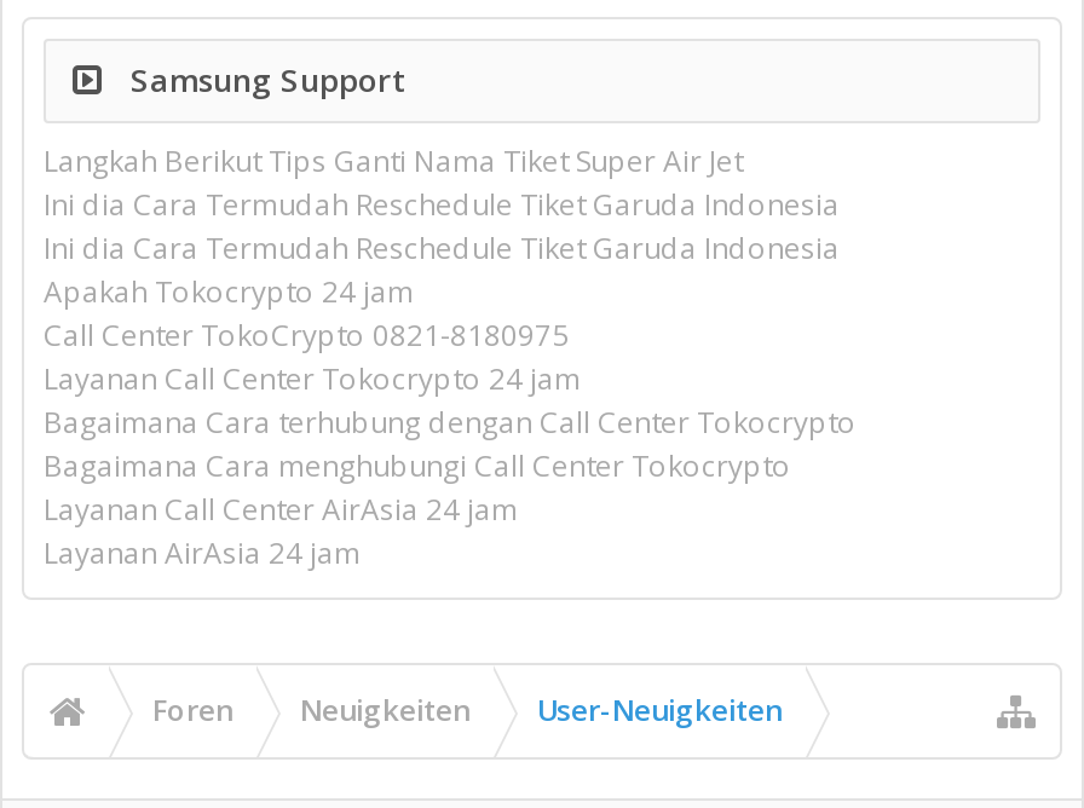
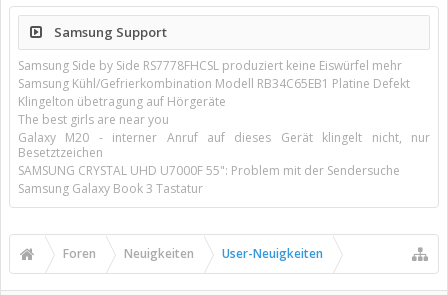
- Langkah Berikut Tips Ganti Nama Tiket Super Air Jet
- Ini dia Cara Termudah Reschedule Tiket Garuda Indonesia
- Ini dia Cara Termudah Reschedule Tiket Garuda Indonesia
- Apakah Tokocrypto 24 jam
- Call Center TokoCrypto 0821-8180975
- Layanan Call Center Tokocrypto 24 jam
- Bagaimana Cara terhubung dengan Call Center Tokocrypto
- Bagaimana Cara menghubungi Call Center Tokocrypto
- Layanan Call Center AirAsia 24 jam
- Layanan AirAsia 24 jam
+ Samsung Side by Side RS7778FHCSL produziert keine Eiswürfel mehr
+ Samsung Kühl/Gefrierkombination Modell RB34C65EB1 Platine Defekt
+ Klingelton übetragung auf Hörgeräte
+ The best girls are near you
+ Galaxy M20 - interner Anruf auf dieses Gerät klingelt nicht, nur
+ Besetztzeichen
+ SAMSUNG CRYSTAL UHD U7000F 55": Problem mit der Sendersuche
+ Samsung Galaxy Book 3 Tastatur
